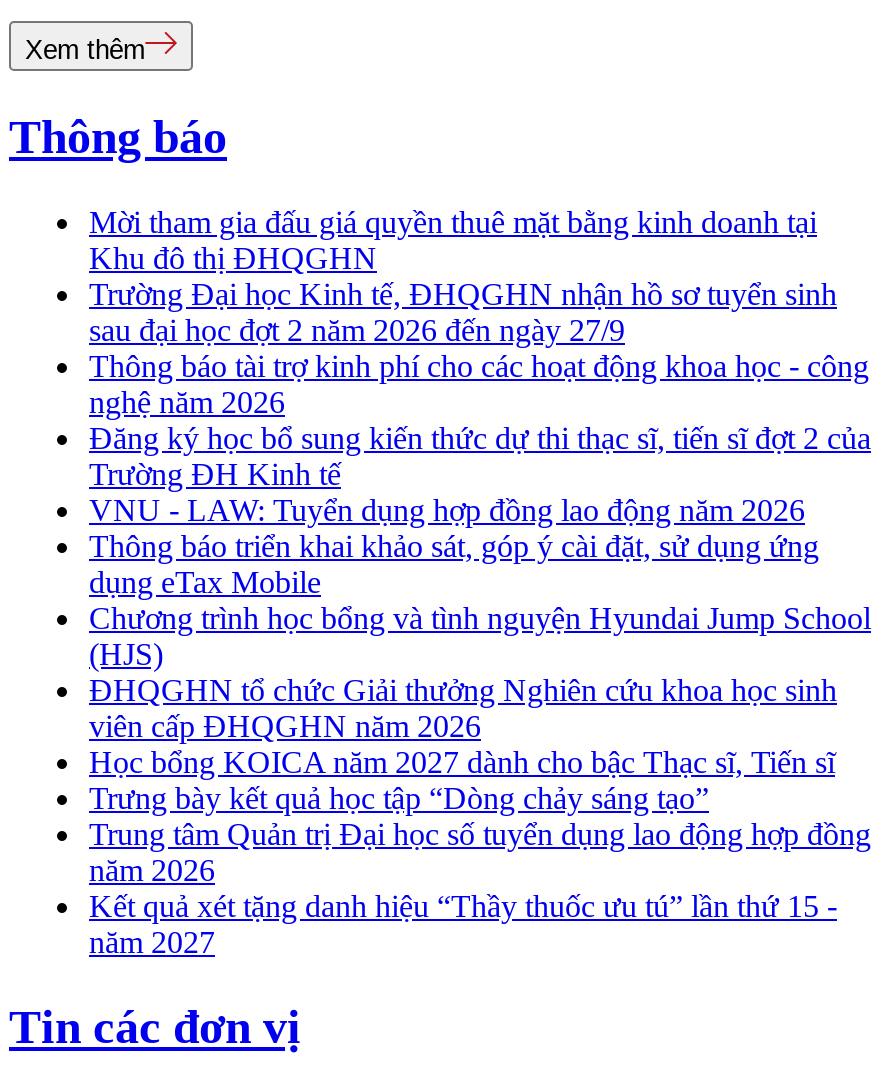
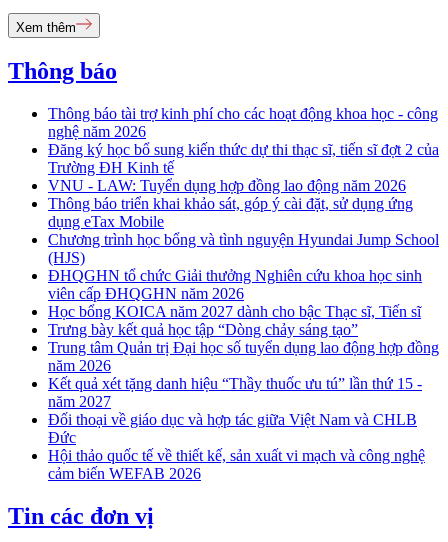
- Mời tham gia đấu giá quyền thuê mặt bằng kinh doanh tại
- Khu đô thị ĐHQGHN
- Trường Đại học Kinh tế, ĐHQGHN nhận hồ sơ tuyển sinh
- sau đại học đợt 2 năm 2026 đến ngày 27/9

moved up: Thông báo tài trợ kinh phí cho các hoạt động khoa học - công | nghệ năm 2026 | Đăng ký học bổ sung kiến thức dự thi thạc sĩ, tiến sĩ đợt 2 của | ... | Kết quả xét tặng danh hiệu “Thầy thuốc ưu tú” lần thứ 15 - | năm 2027

+ Đối thoại về giáo dục và hợp tác giữa Việt Nam và CHLB
+ Đức
+ Hội thảo quốc tế về thiết kế, sản xuất vi mạch và công nghệ
+ cảm biến WEFAB 2026
